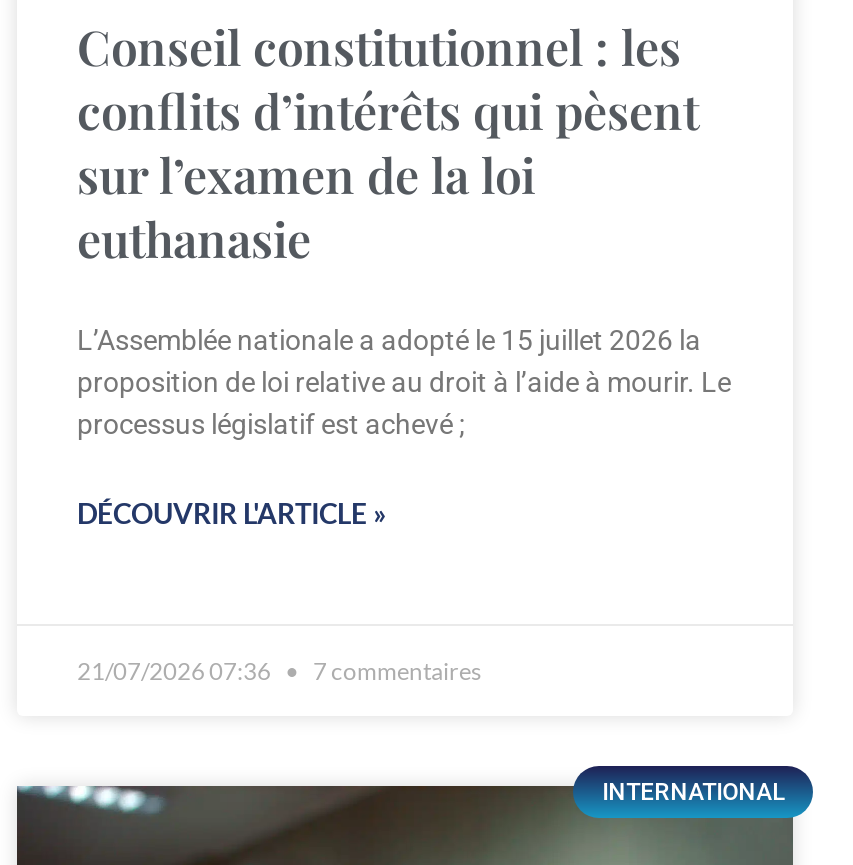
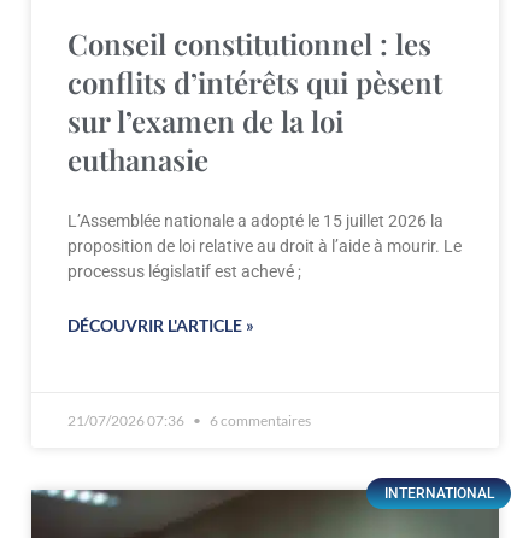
- 7 commentaires
+ 6 commentaires
